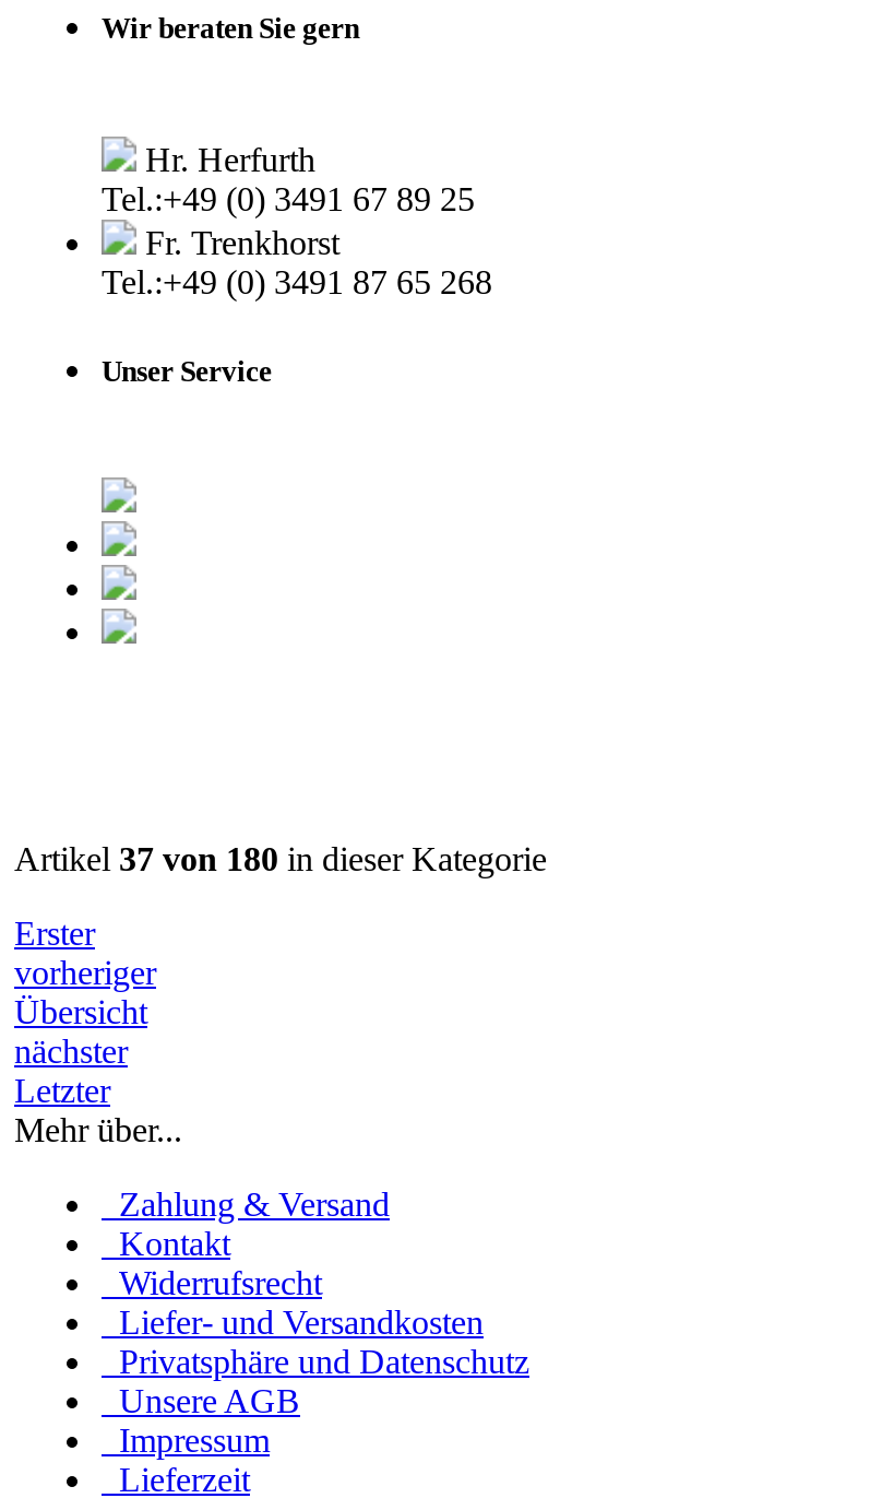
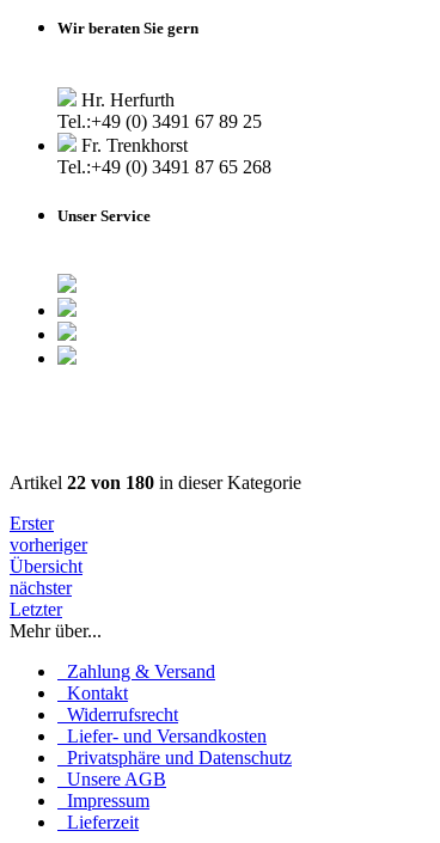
- Artikel 37 von 180 in dieser Kategorie
+ Artikel 22 von 180 in dieser Kategorie
